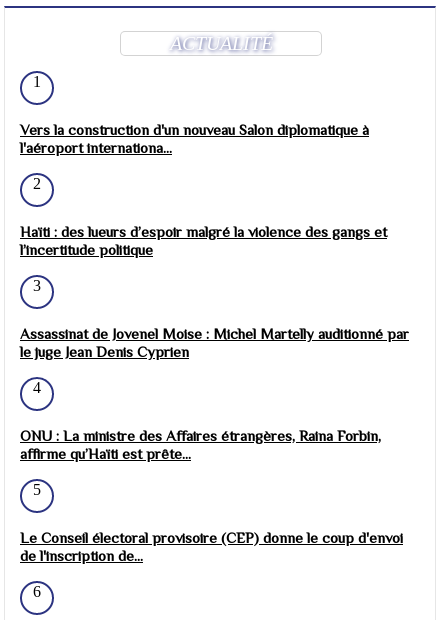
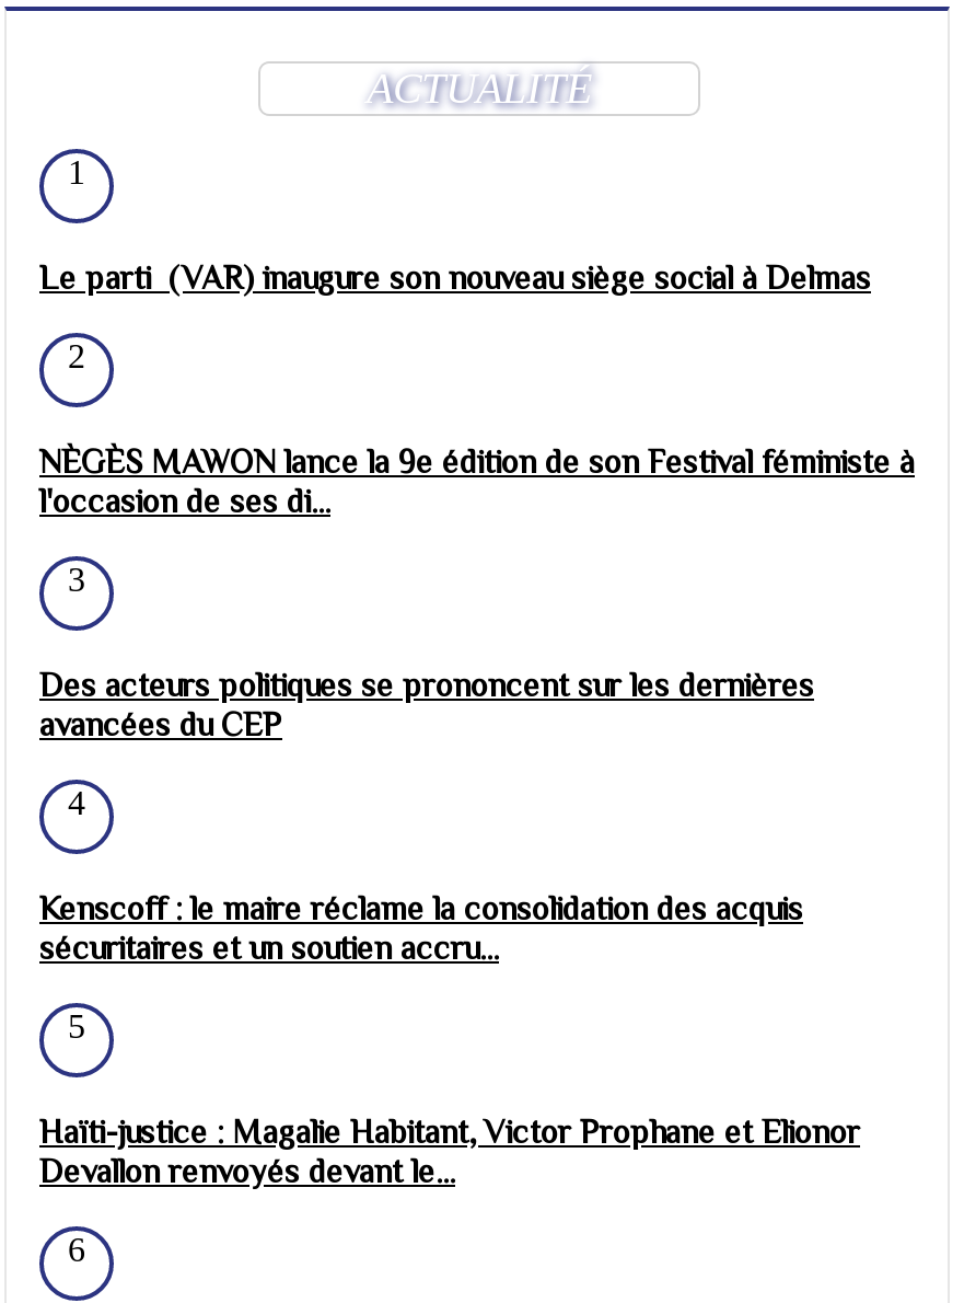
- Vers la construction d'un nouveau Salon diplomatique à
- l'aéroport internationa...
+ Le parti (VAR) inaugure son nouveau siège social à Delmas

- Haïti : des lueurs d’espoir malgré la violence des gangs et
- l’incertitude politique
+ NÈGÈS MAWON lance la 9e édition de son Festival féministe à
+ l'occasion de ses di...

- Assassinat de Jovenel Moise : Michel Martelly auditionné par
- le juge Jean Denis Cyprien
+ Des acteurs politiques se prononcent sur les dernières
+ avancées du CEP

- ONU : La ministre des Affaires étrangères, Raina Forbin,
- affirme qu’Haïti est prête...
+ Kenscoff : le maire réclame la consolidation des acquis
+ sécuritaires et un soutien accru...

- Le Conseil électoral provisoire (CEP) donne le coup d'envoi
- de l'inscription de...
+ Haïti-justice : Magalie Habitant, Victor Prophane et Elionor
+ Devallon renvoyés devant le...
